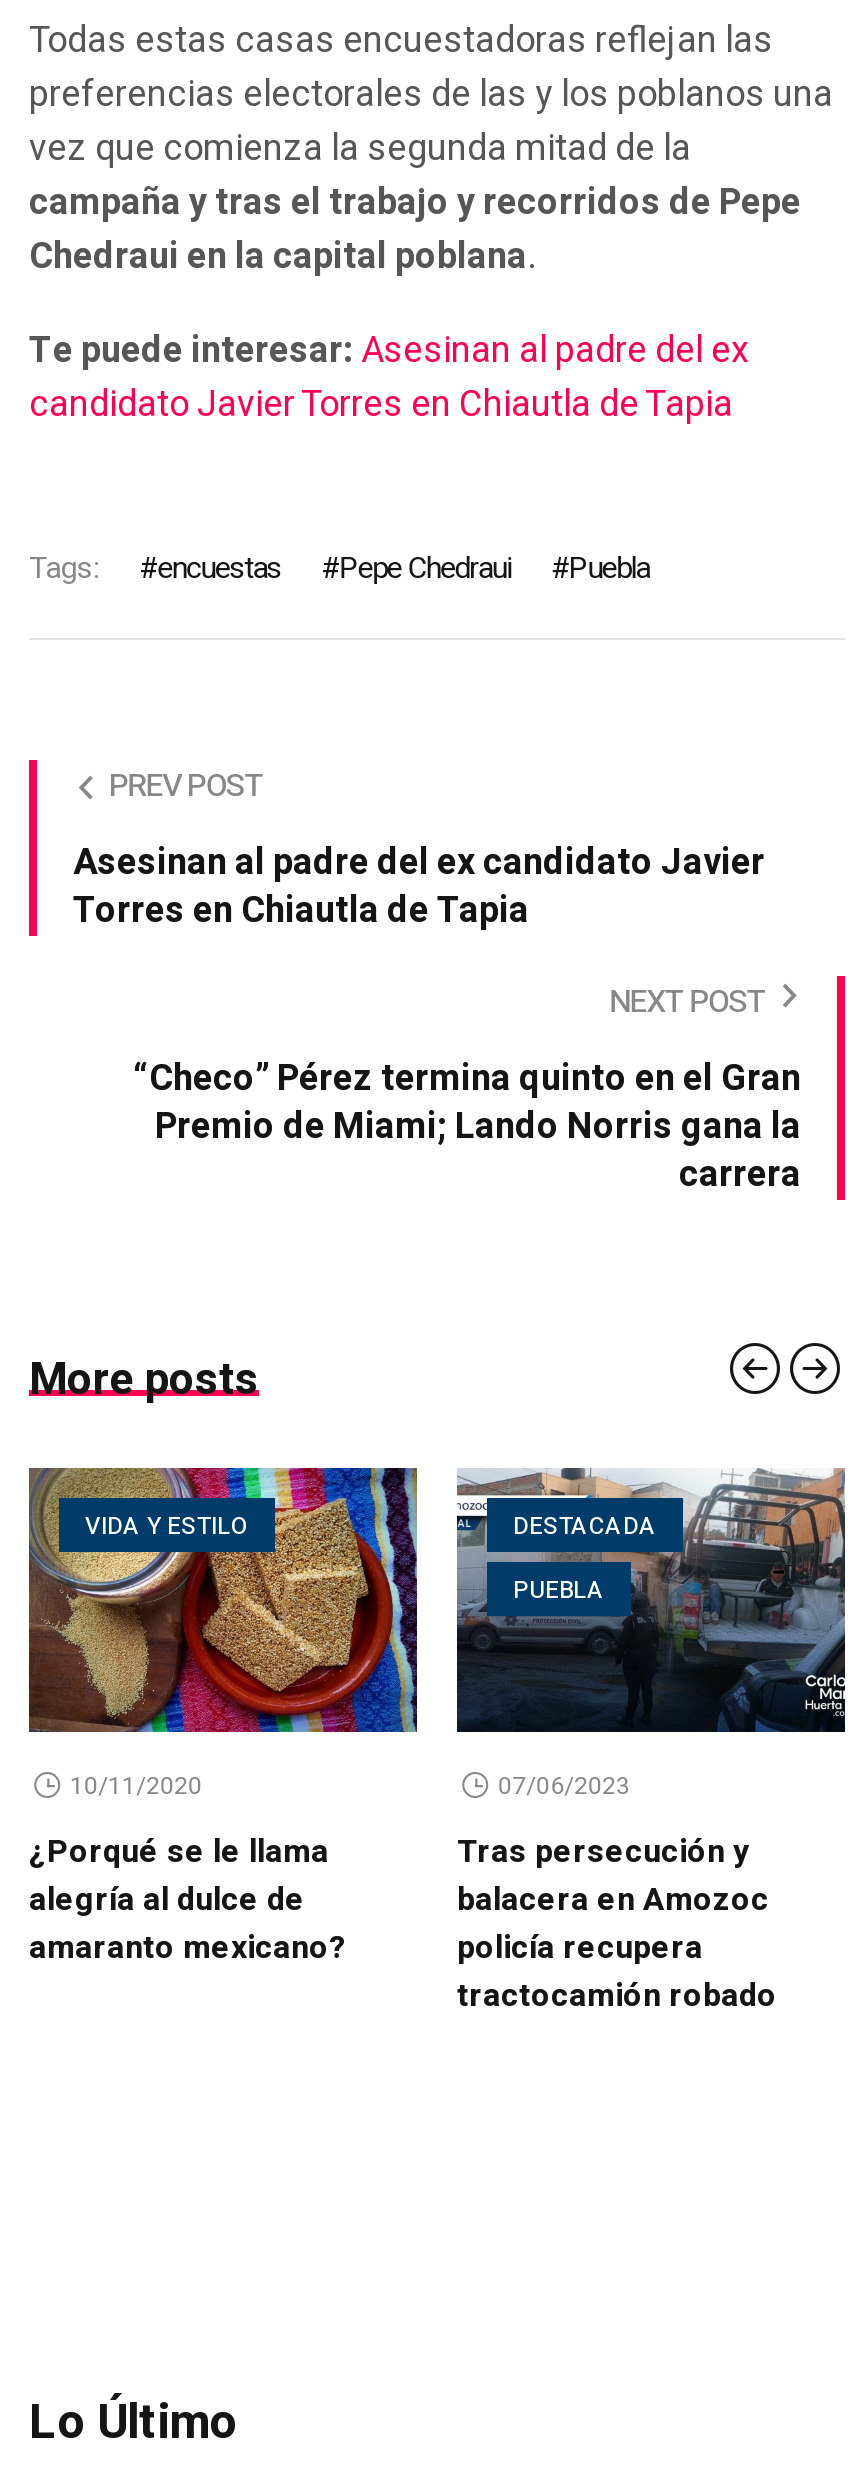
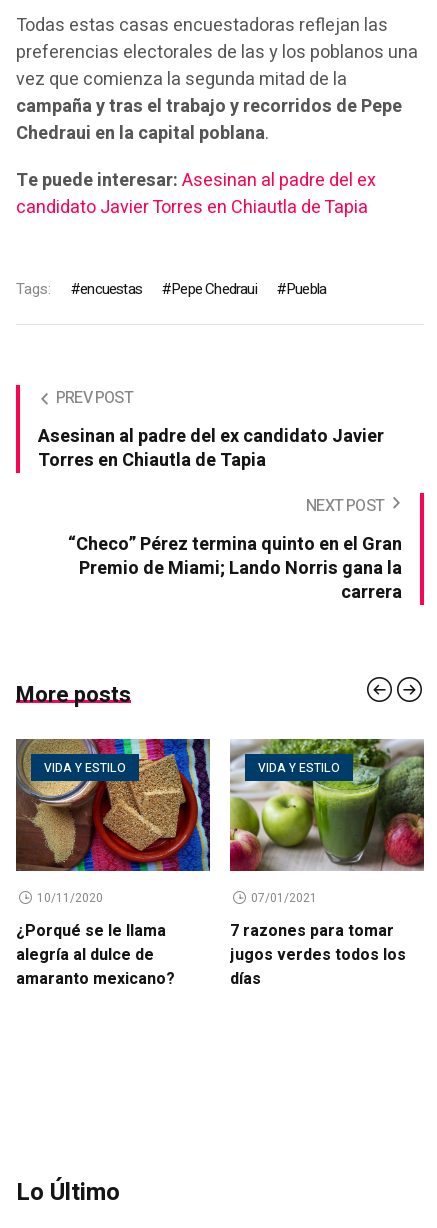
- [image]
- DESTACADA
- PUEBLA
+ [image]
+ VIDA Y ESTILO

- 07/06/2023
- Tras persecución y
- balacera en Amozoc
- policía recupera
- tractocamión robado
+ 07/01/2021
+ 7 razones para tomar
+ jugos verdes todos los
+ días
